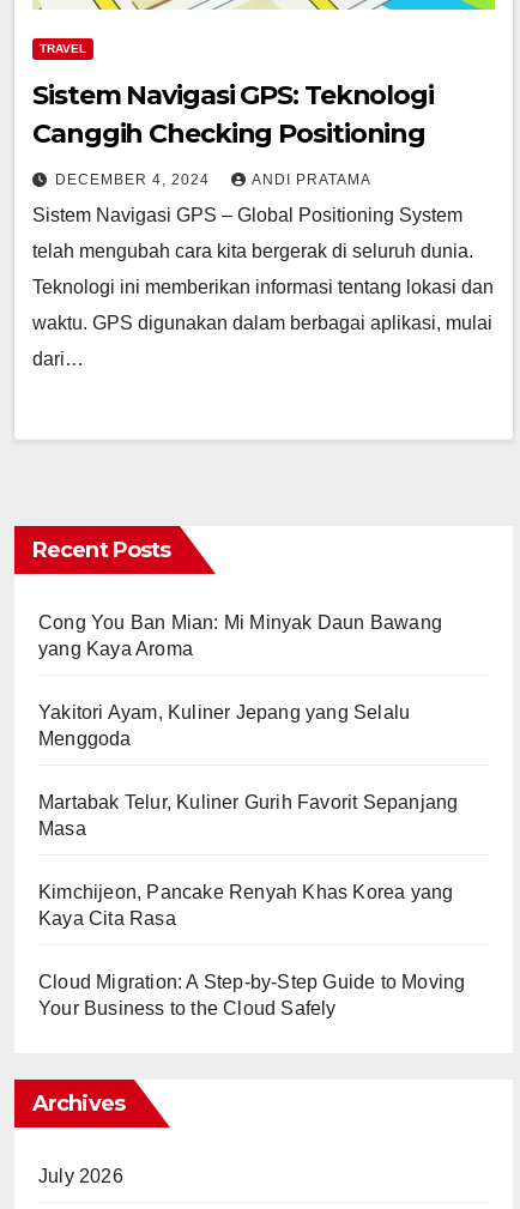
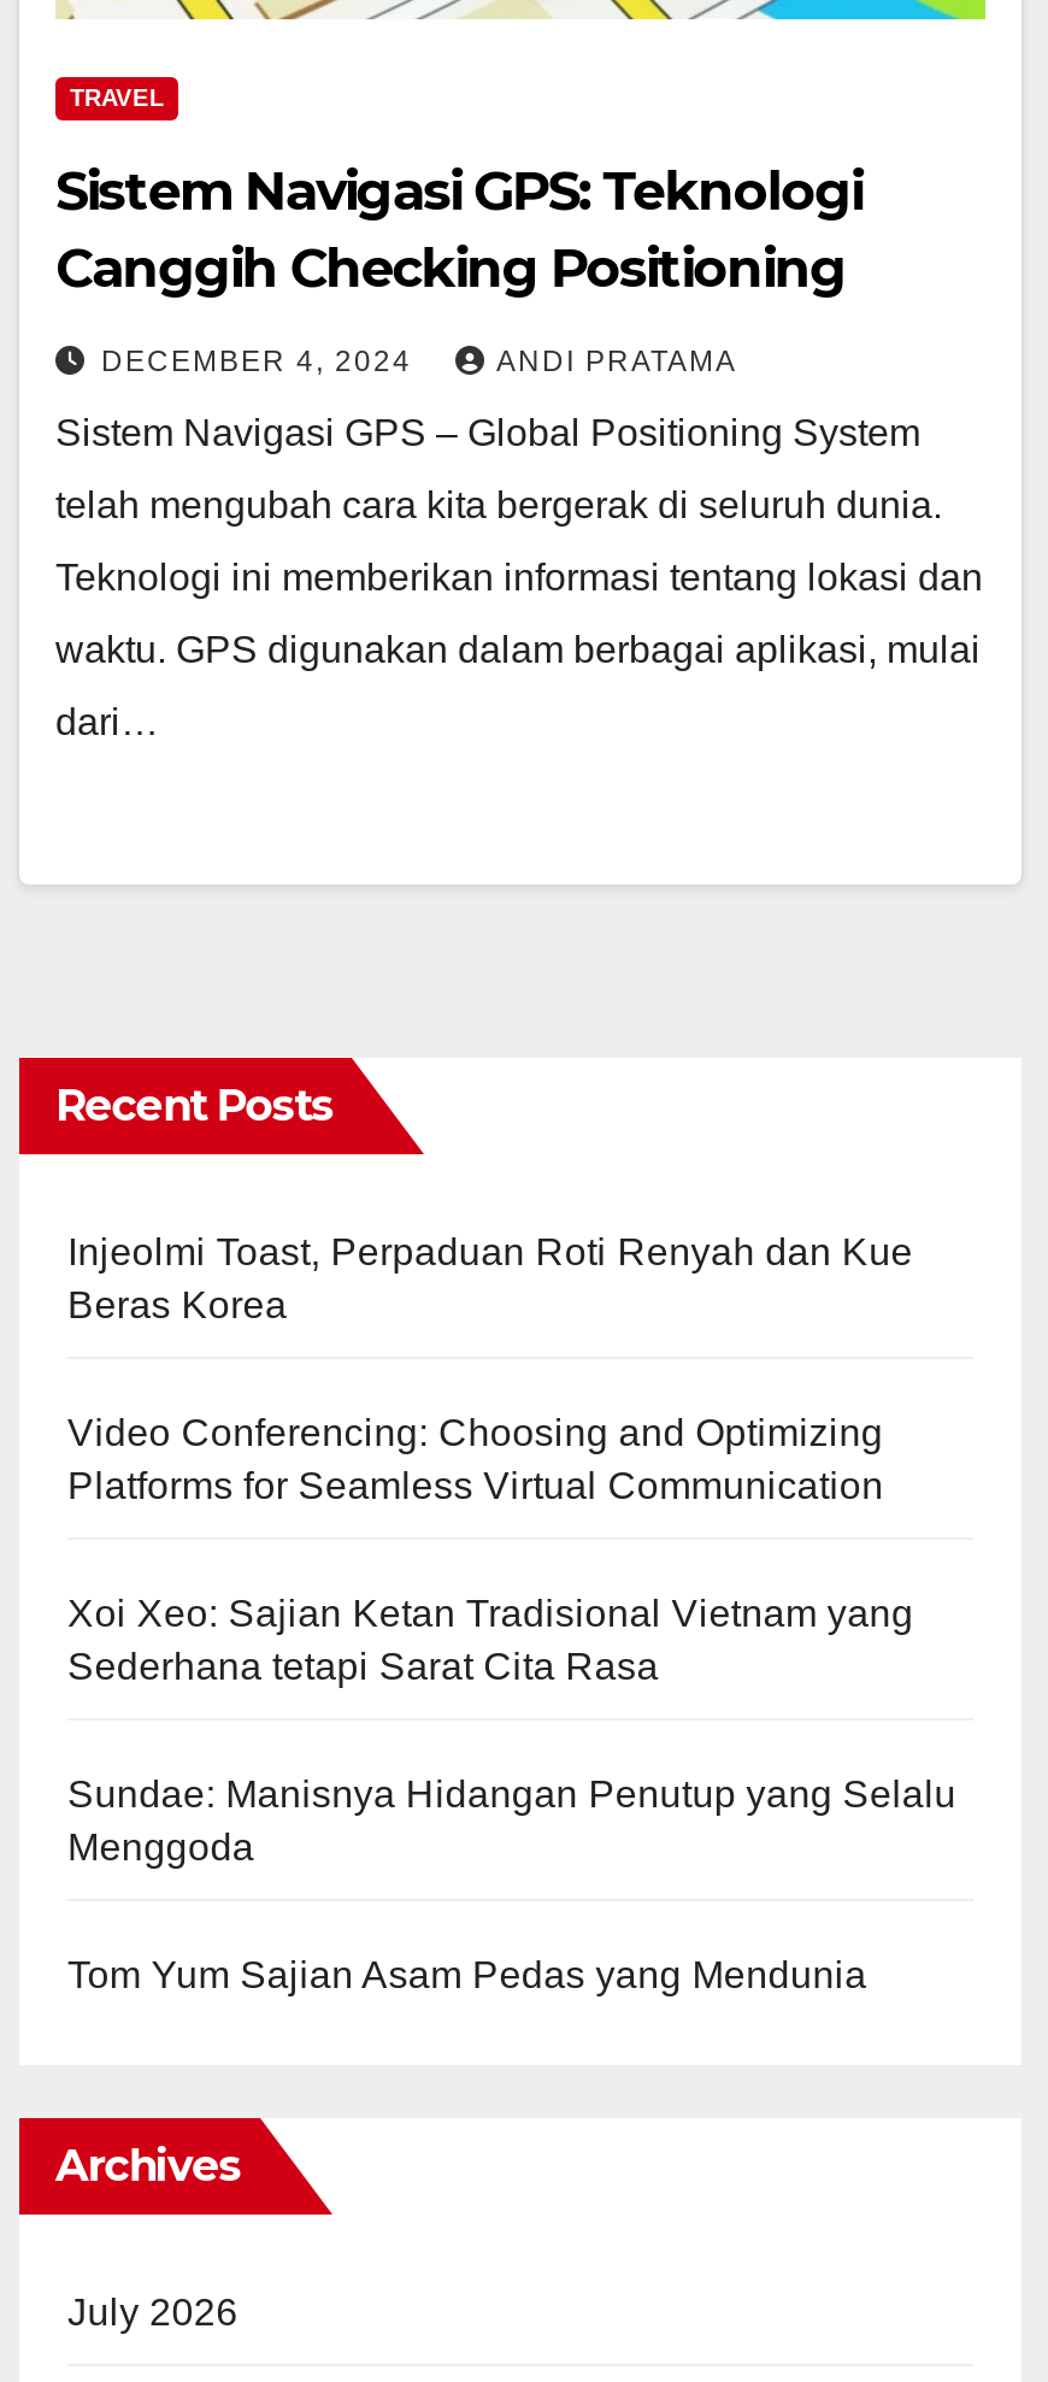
- Cong You Ban Mian: Mi Minyak Daun Bawang
- yang Kaya Aroma
- Yakitori Ayam, Kuliner Jepang yang Selalu
+ Injeolmi Toast, Perpaduan Roti Renyah dan Kue
+ Beras Korea
+ Video Conferencing: Choosing and Optimizing
+ Platforms for Seamless Virtual Communication
+ Xoi Xeo: Sajian Ketan Tradisional Vietnam yang
+ Sederhana tetapi Sarat Cita Rasa
+ Sundae: Manisnya Hidangan Penutup yang Selalu

moved down: Menggoda

- Martabak Telur, Kuliner Gurih Favorit Sepanjang
- Masa
- Kimchijeon, Pancake Renyah Khas Korea yang
- Kaya Cita Rasa
- Cloud Migration: A Step-by-Step Guide to Moving
- Your Business to the Cloud Safely
+ Tom Yum Sajian Asam Pedas yang Mendunia
